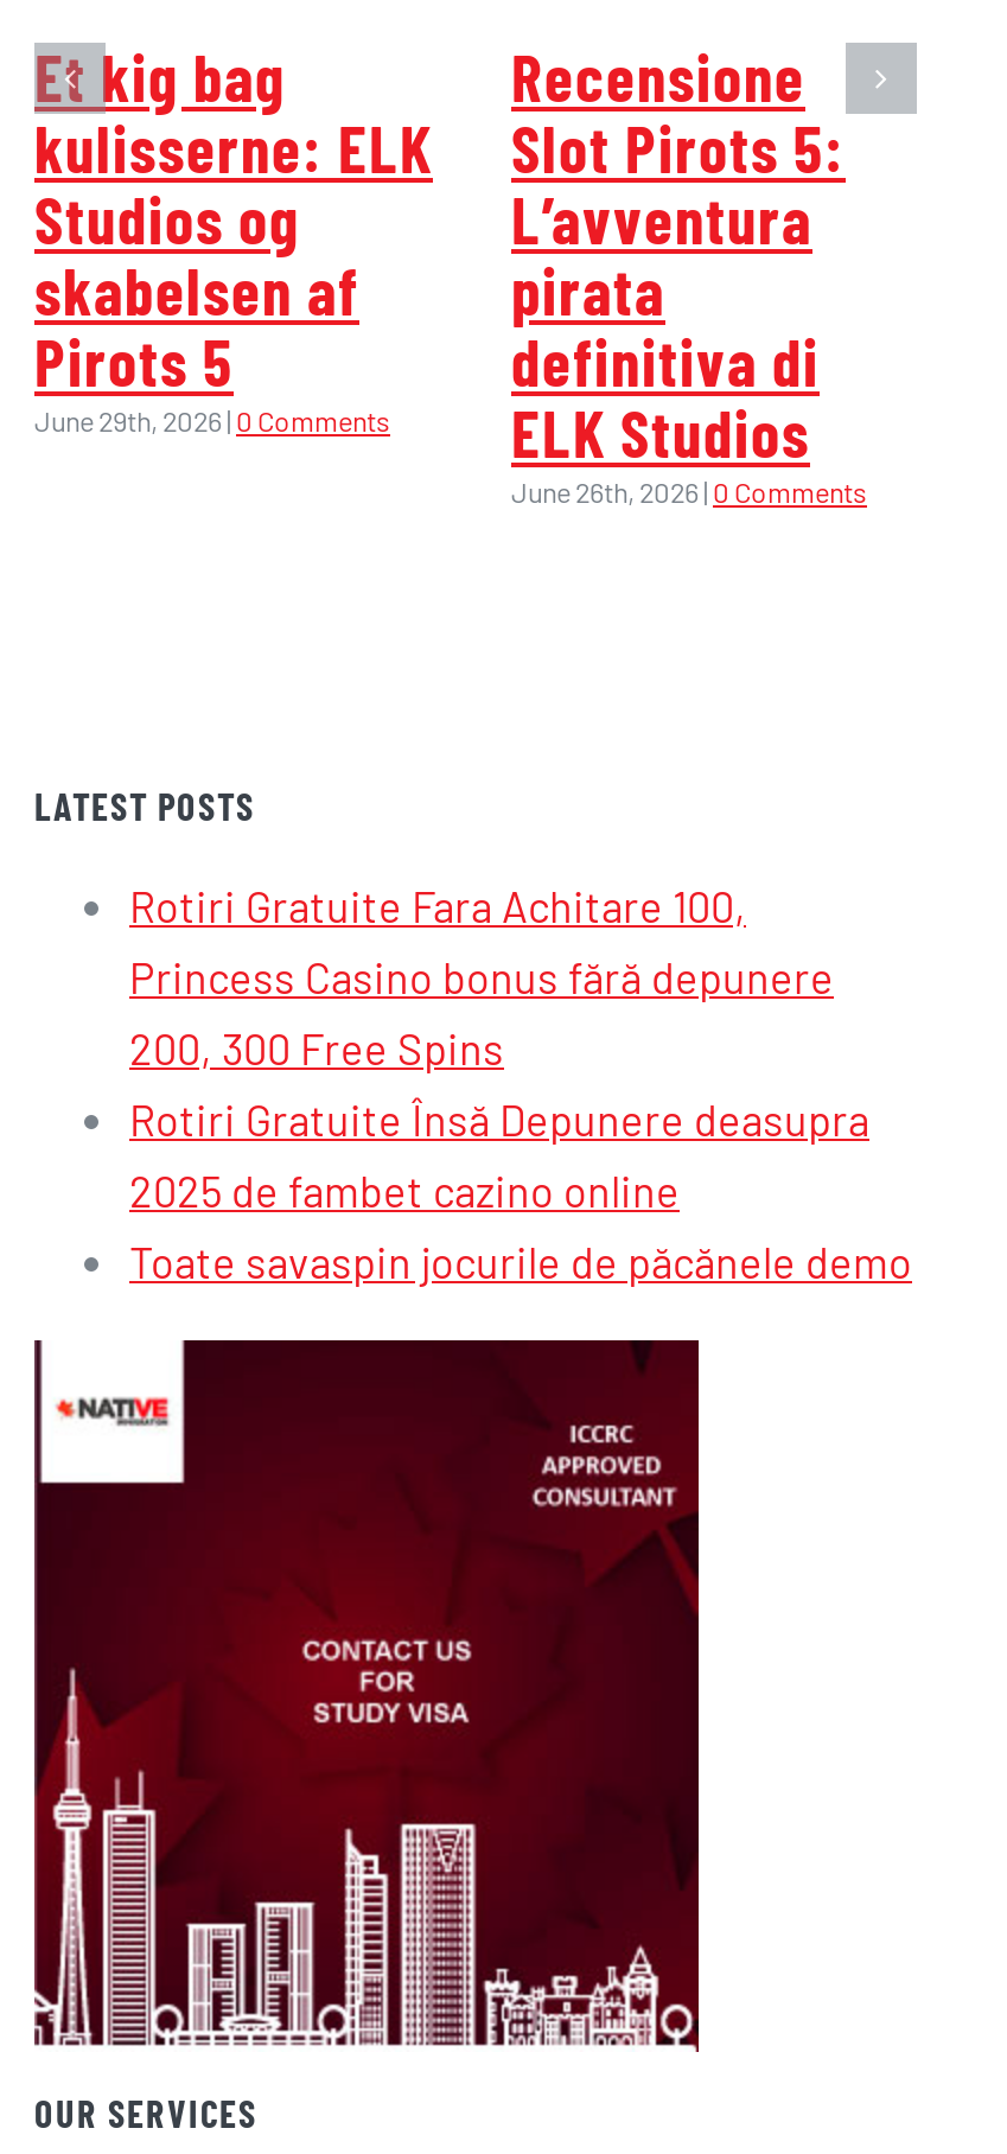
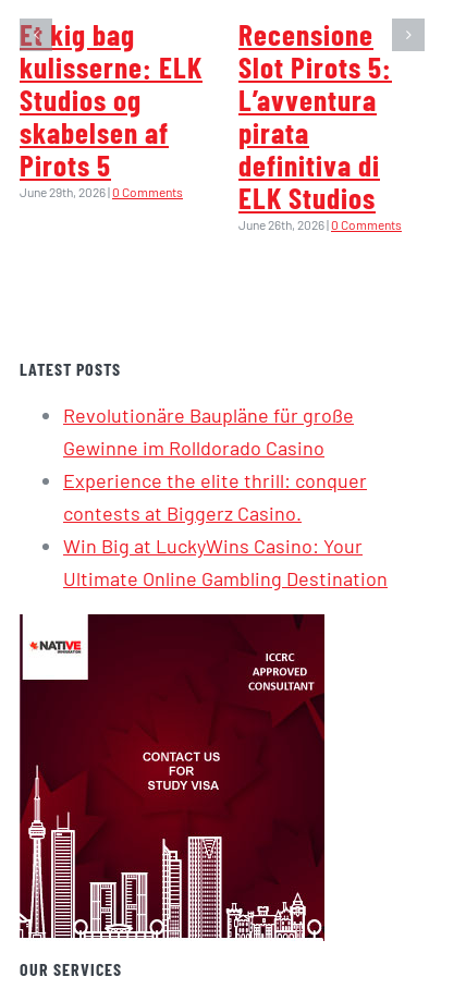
- Rotiri Gratuite Fara Achitare 100,
- Princess Casino bonus fără depunere
- 200, 300 Free Spins
- Rotiri Gratuite Însă Depunere deasupra
- 2025 de fambet cazino online
- Toate savaspin jocurile de păcănele demo
+ Revolutionäre Baupläne für große
+ Gewinne im Rolldorado Casino
+ Experience the elite thrill: conquer
+ contests at Biggerz Casino.
+ Win Big at LuckyWins Casino: Your
+ Ultimate Online Gambling Destination
